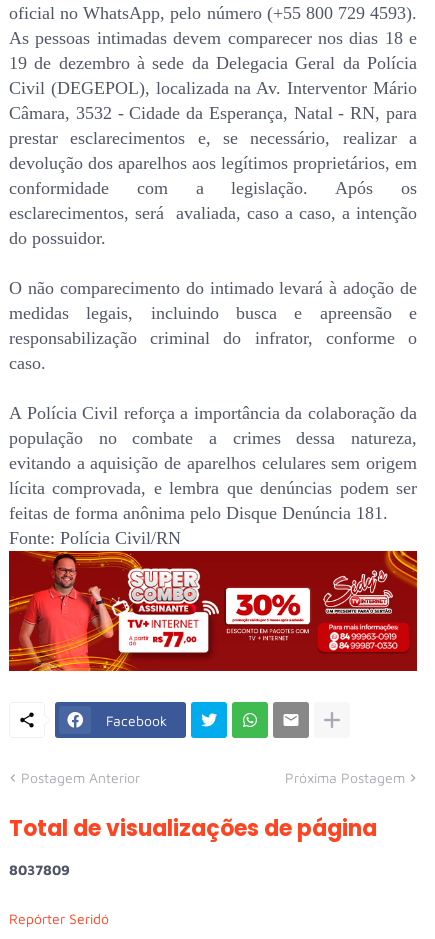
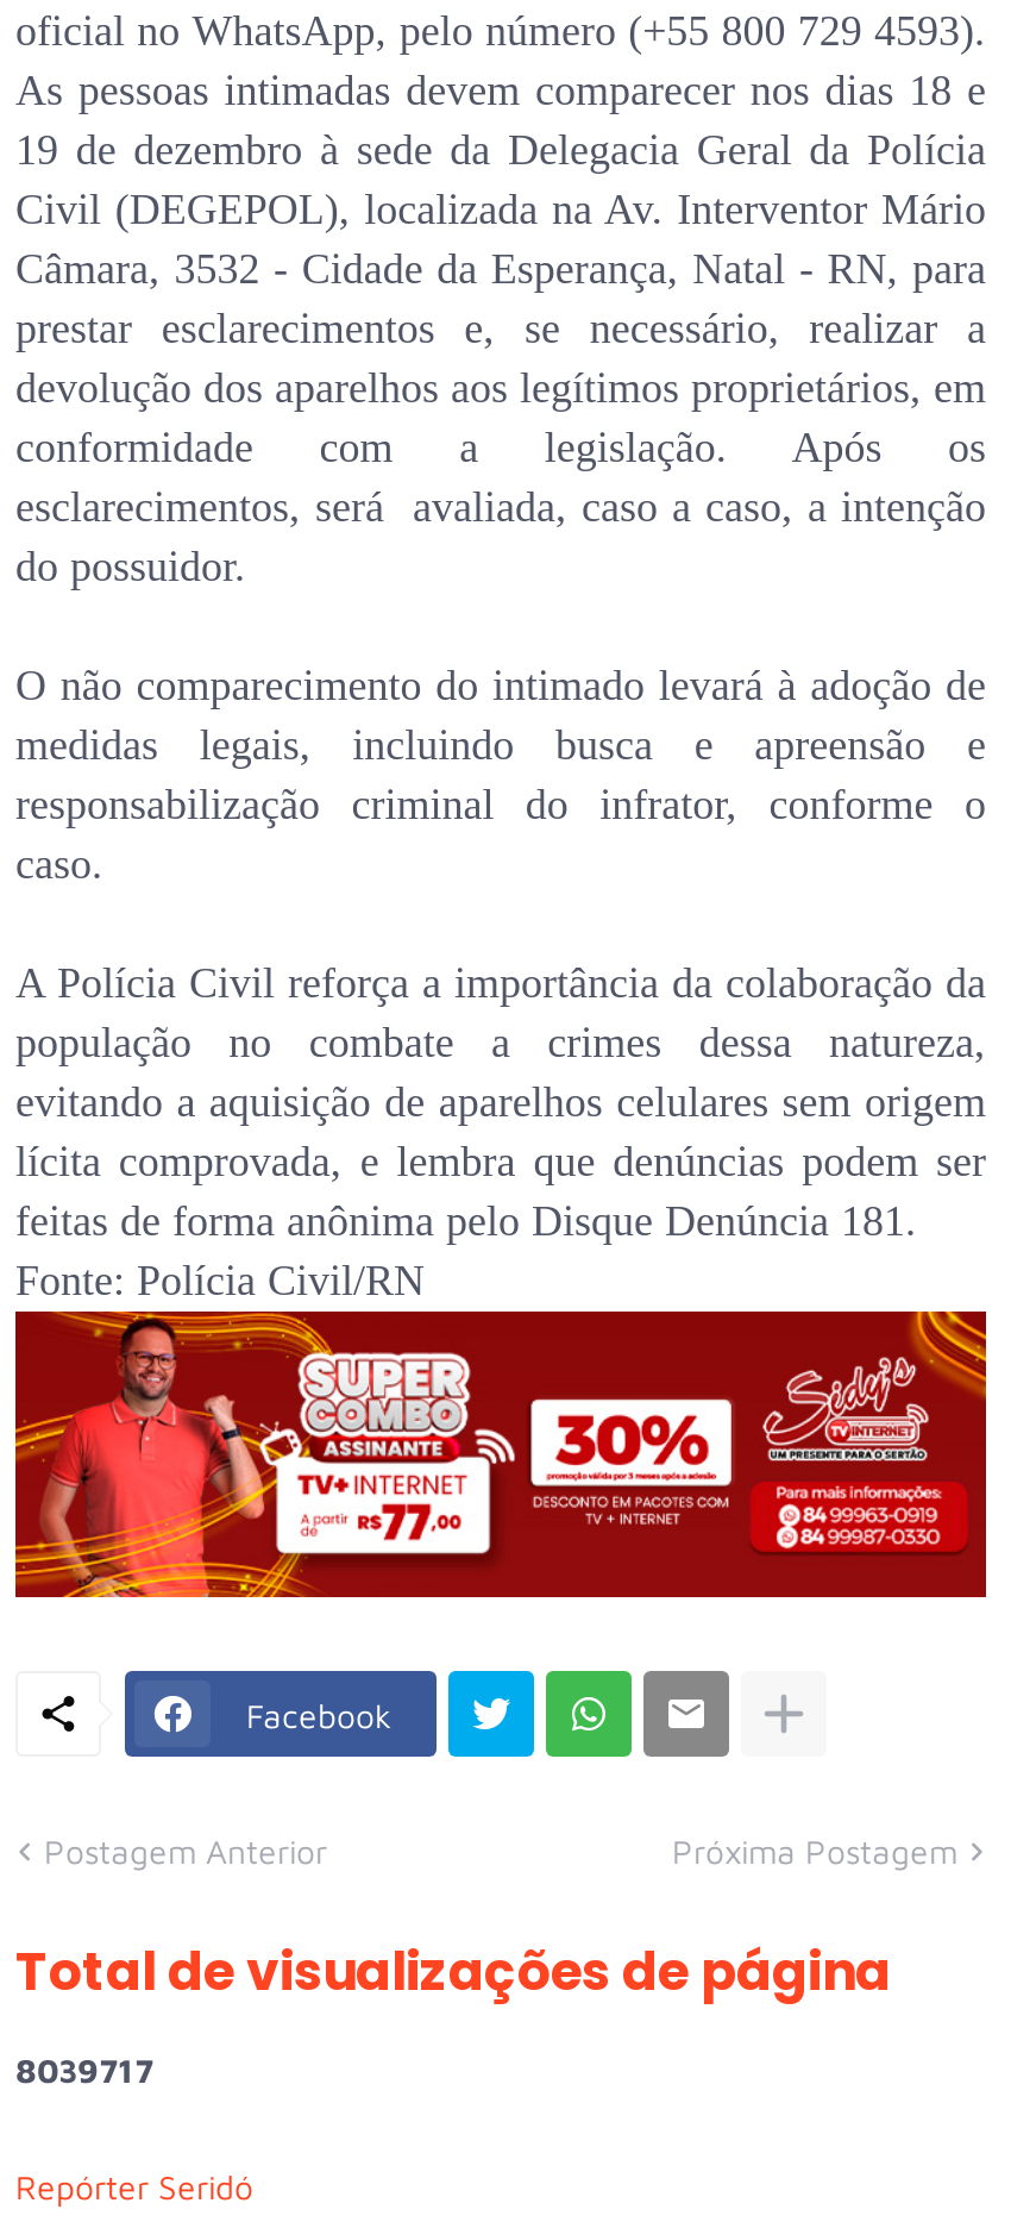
- 803780 9
+ 803971 7
